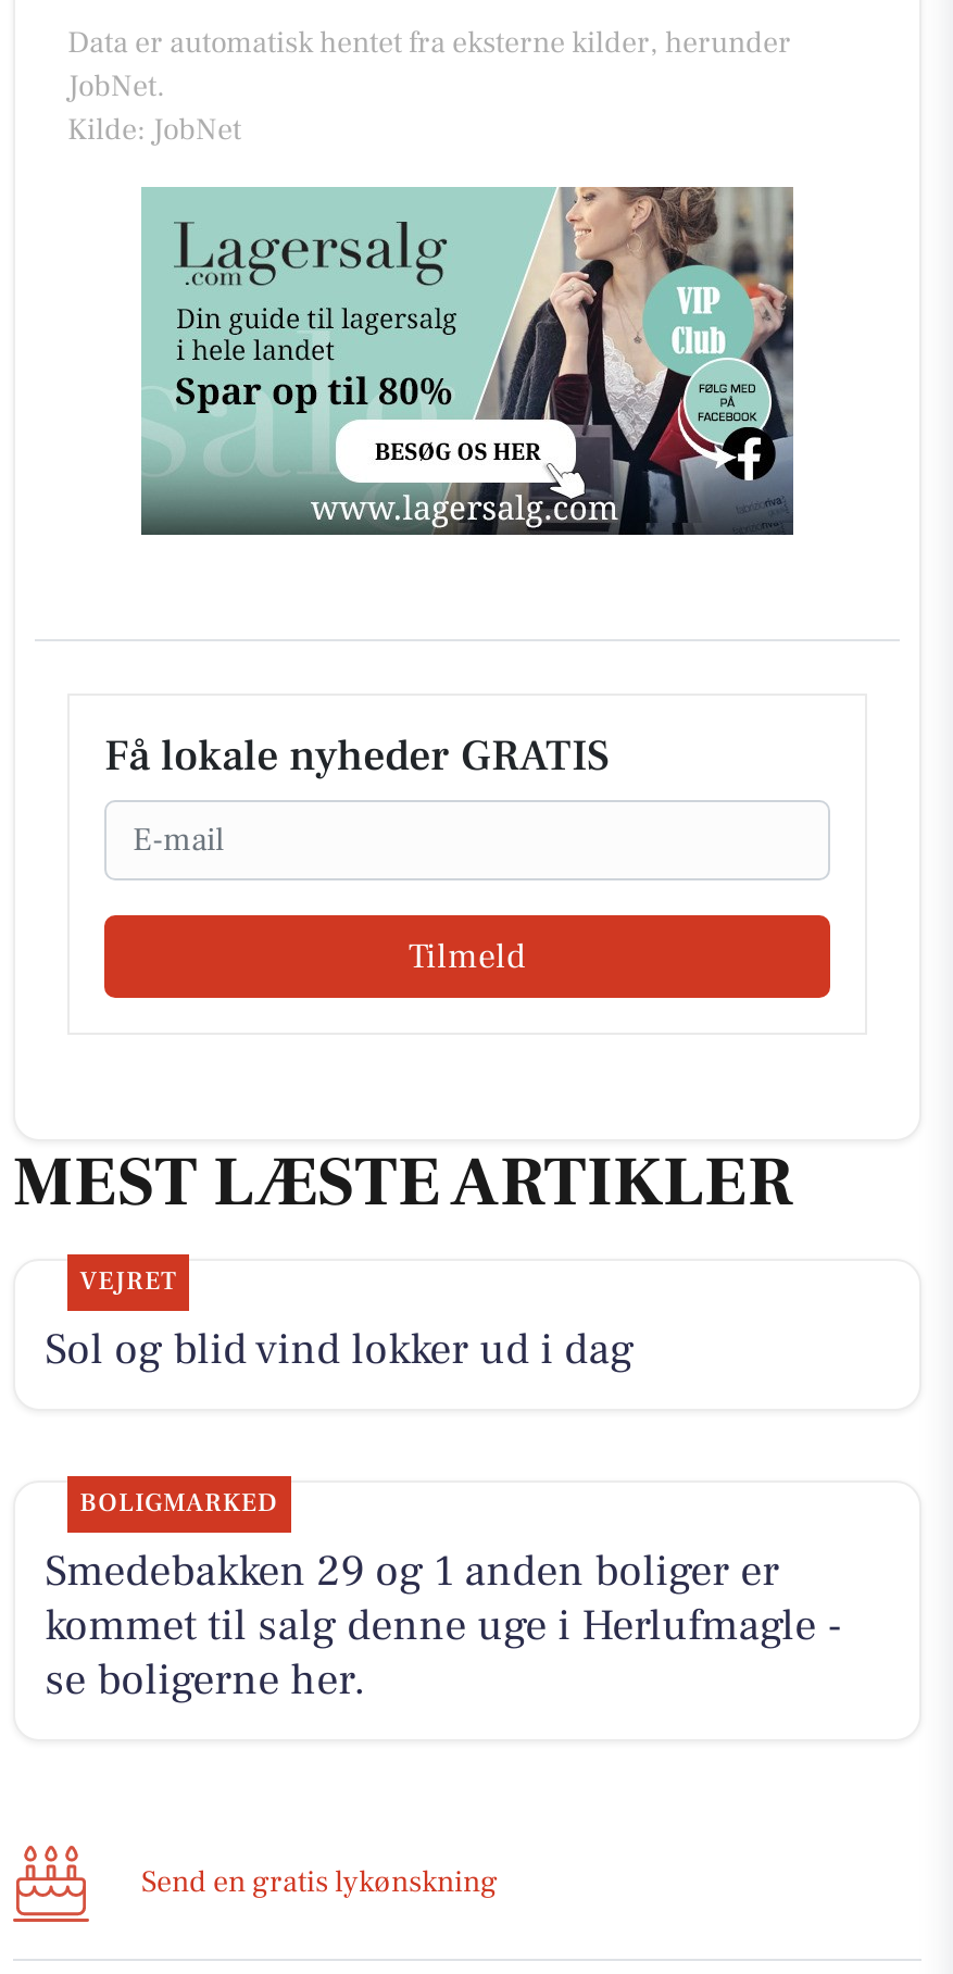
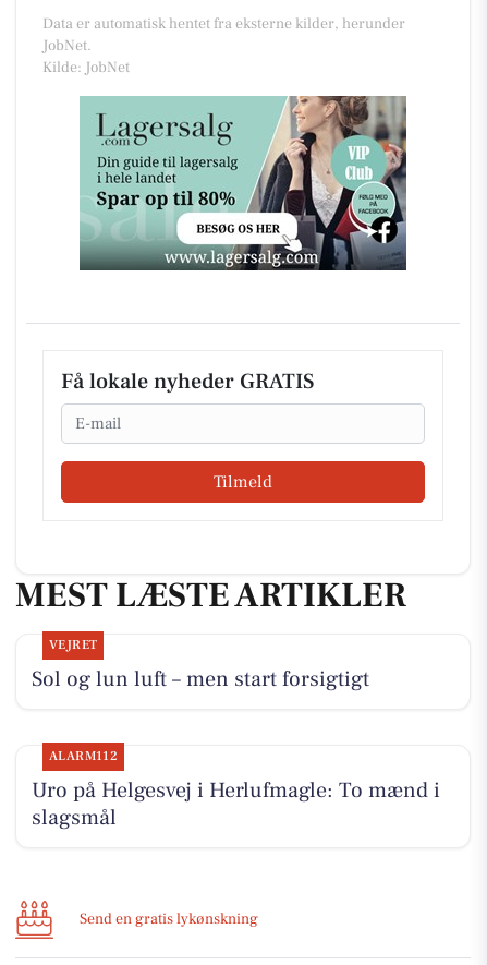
- Sol og blid vind lokker ud i dag
+ Sol og lun luft – men start forsigtigt

- BOLIGMARKED
- Smedebakken 29 og 1 anden boliger er
- kommet til salg denne uge i Herlufmagle -
- se boligerne her.
+ ALARM112
+ Uro på Helgesvej i Herlufmagle: To mænd i
+ slagsmål
